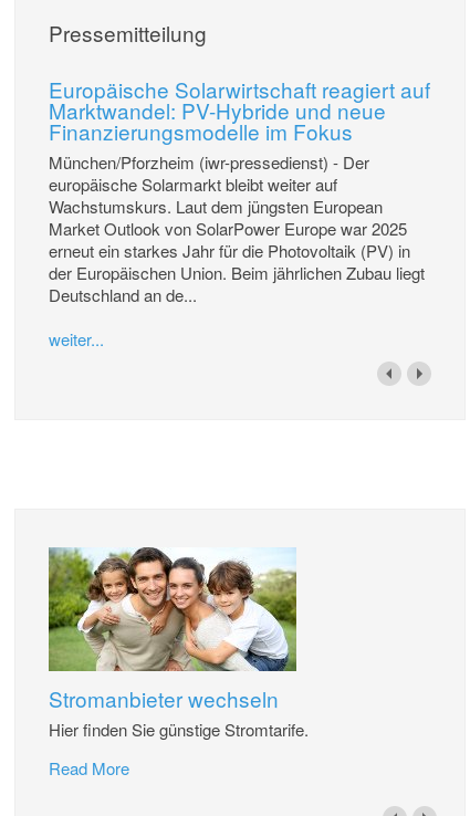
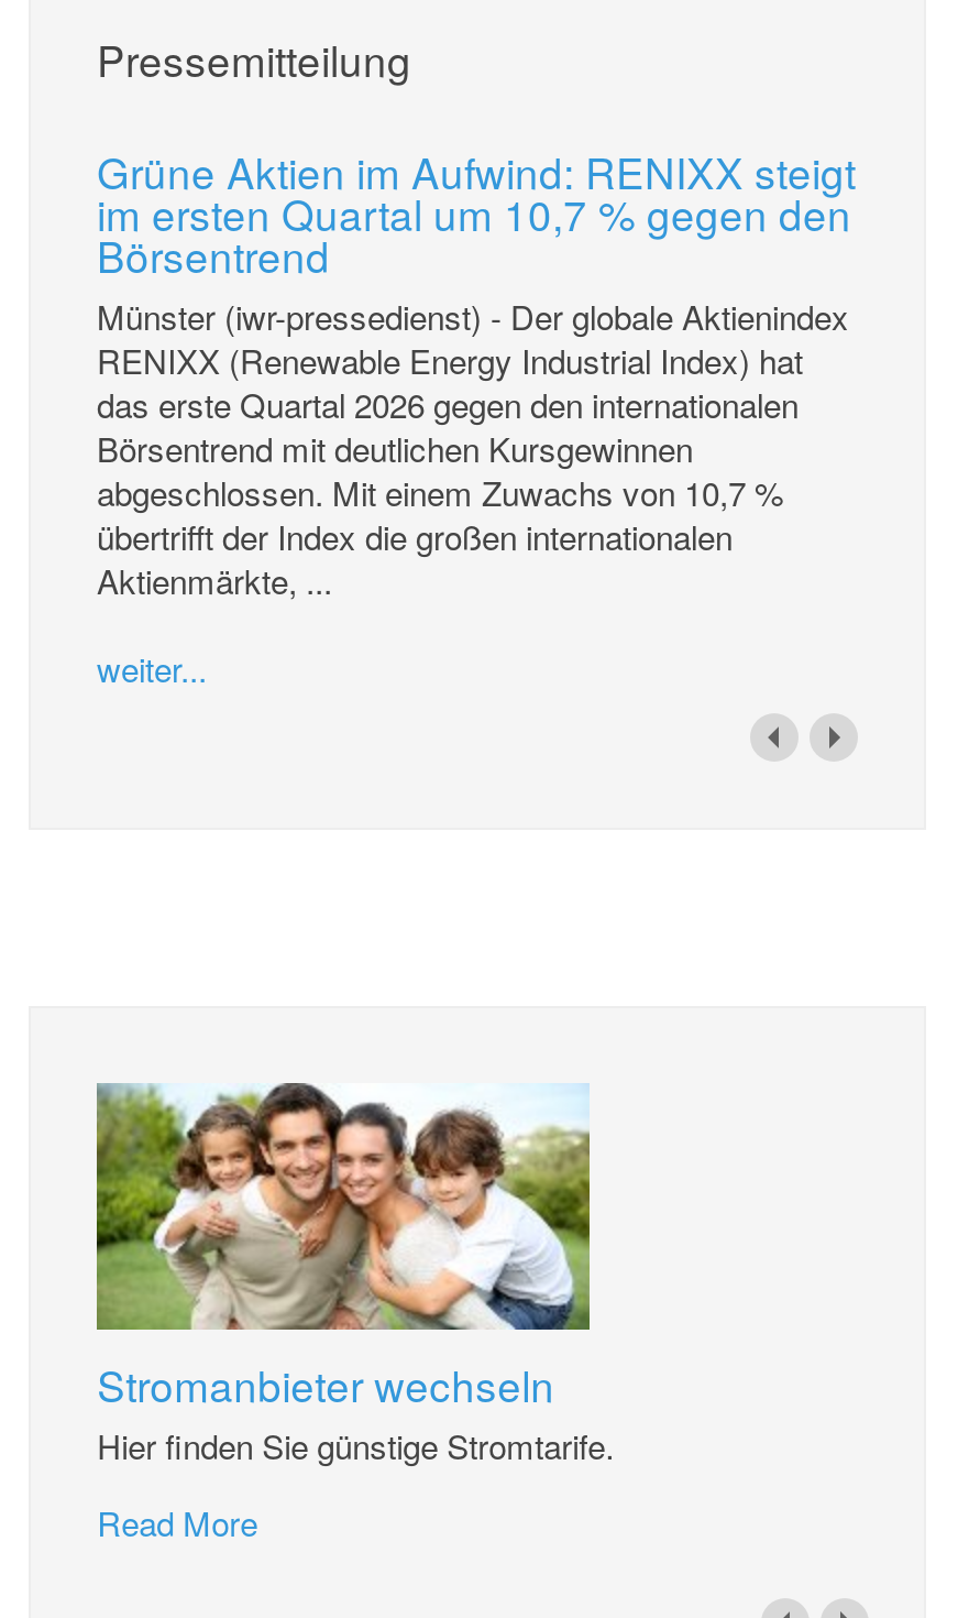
- Europäische Solarwirtschaft reagiert auf
- Marktwandel: PV-Hybride und neue
- Finanzierungsmodelle im Fokus
- München/Pforzheim (iwr-pressedienst) - Der
- europäische Solarmarkt bleibt weiter auf
- Wachstumskurs. Laut dem jüngsten European
- Market Outlook von SolarPower Europe war 2025
- erneut ein starkes Jahr für die Photovoltaik (PV) in
- der Europäischen Union. Beim jährlichen Zubau liegt
- Deutschland an de...
+ Grüne Aktien im Aufwind: RENIXX steigt
+ im ersten Quartal um 10,7 % gegen den
+ Börsentrend
+ Münster (iwr-pressedienst) - Der globale Aktienindex
+ RENIXX (Renewable Energy Industrial Index) hat
+ das erste Quartal 2026 gegen den internationalen
+ Börsentrend mit deutlichen Kursgewinnen
+ abgeschlossen. Mit einem Zuwachs von 10,7 %
+ übertrifft der Index die großen internationalen
+ Aktienmärkte, ...
